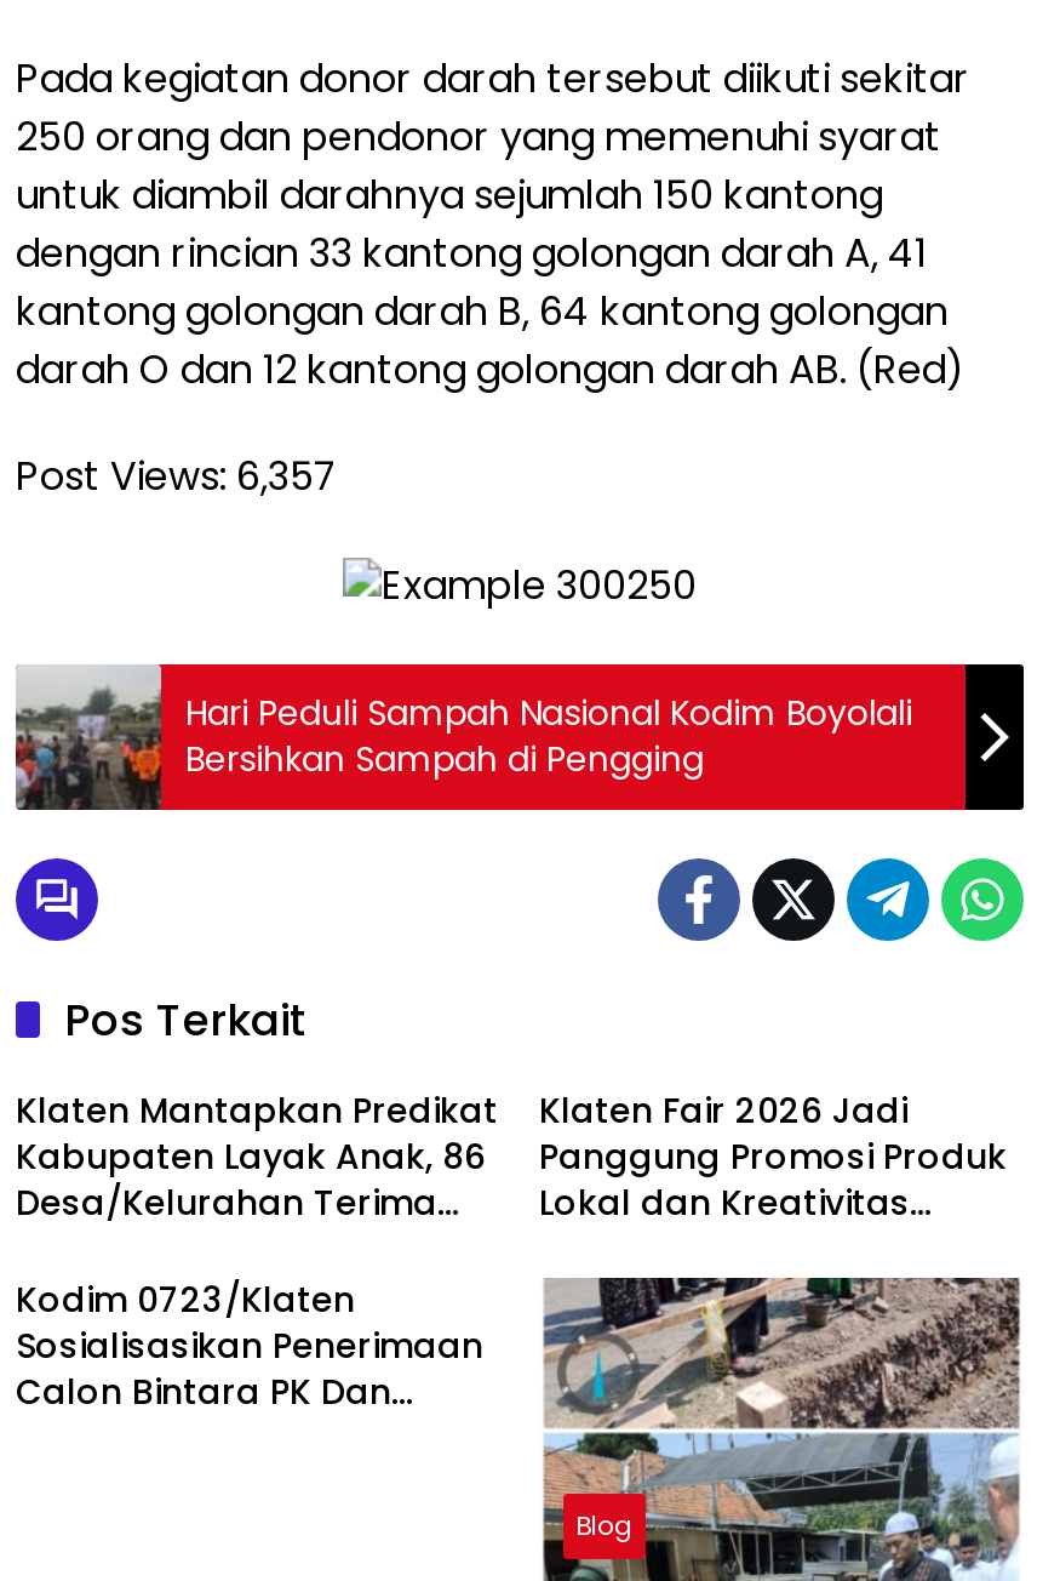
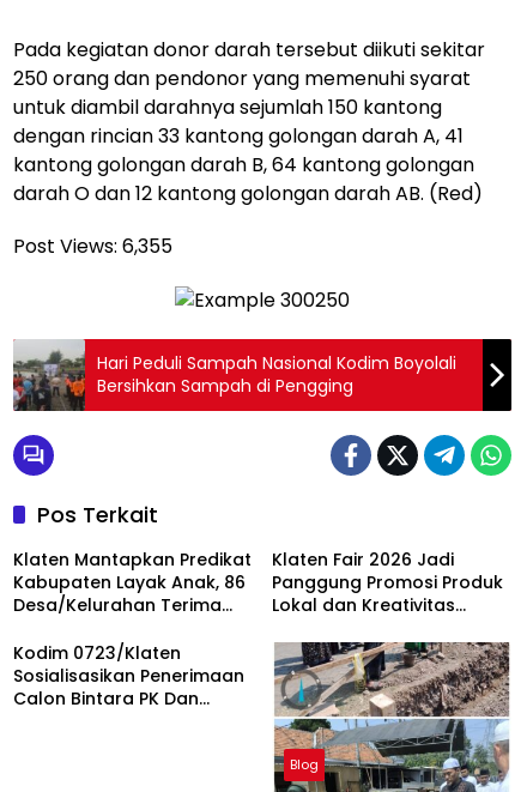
- Post Views: 6,357
+ Post Views: 6,355
